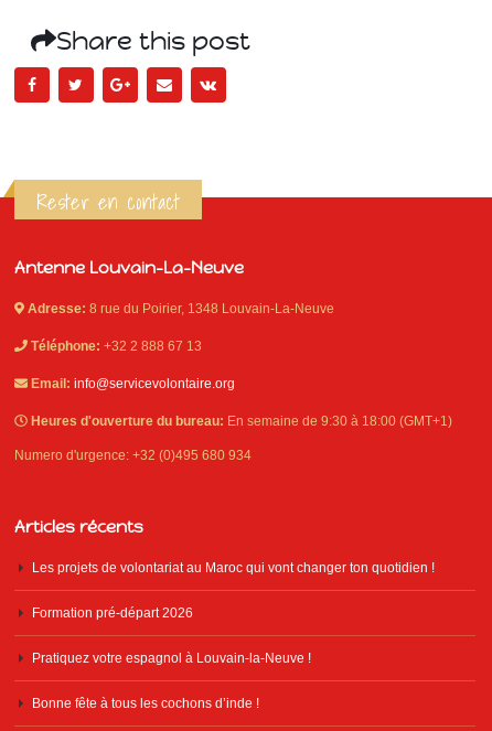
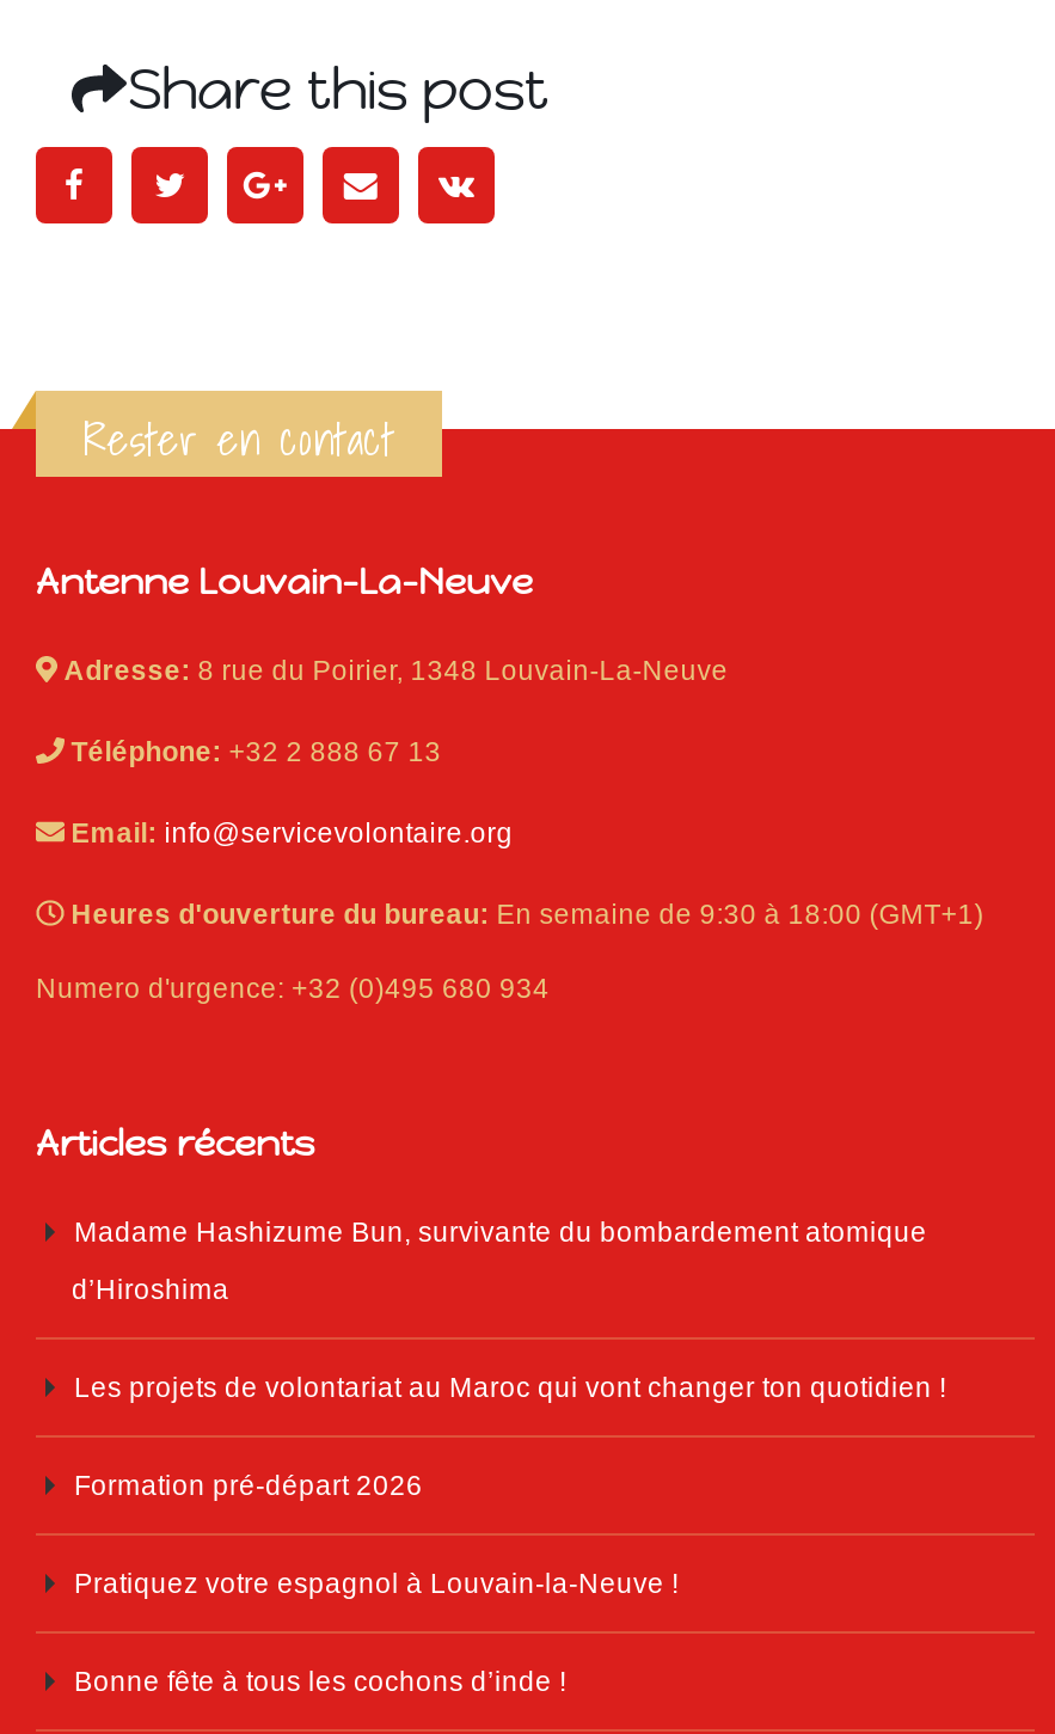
+ Madame Hashizume Bun, survivante du bombardement atomique
+ d’Hiroshima
